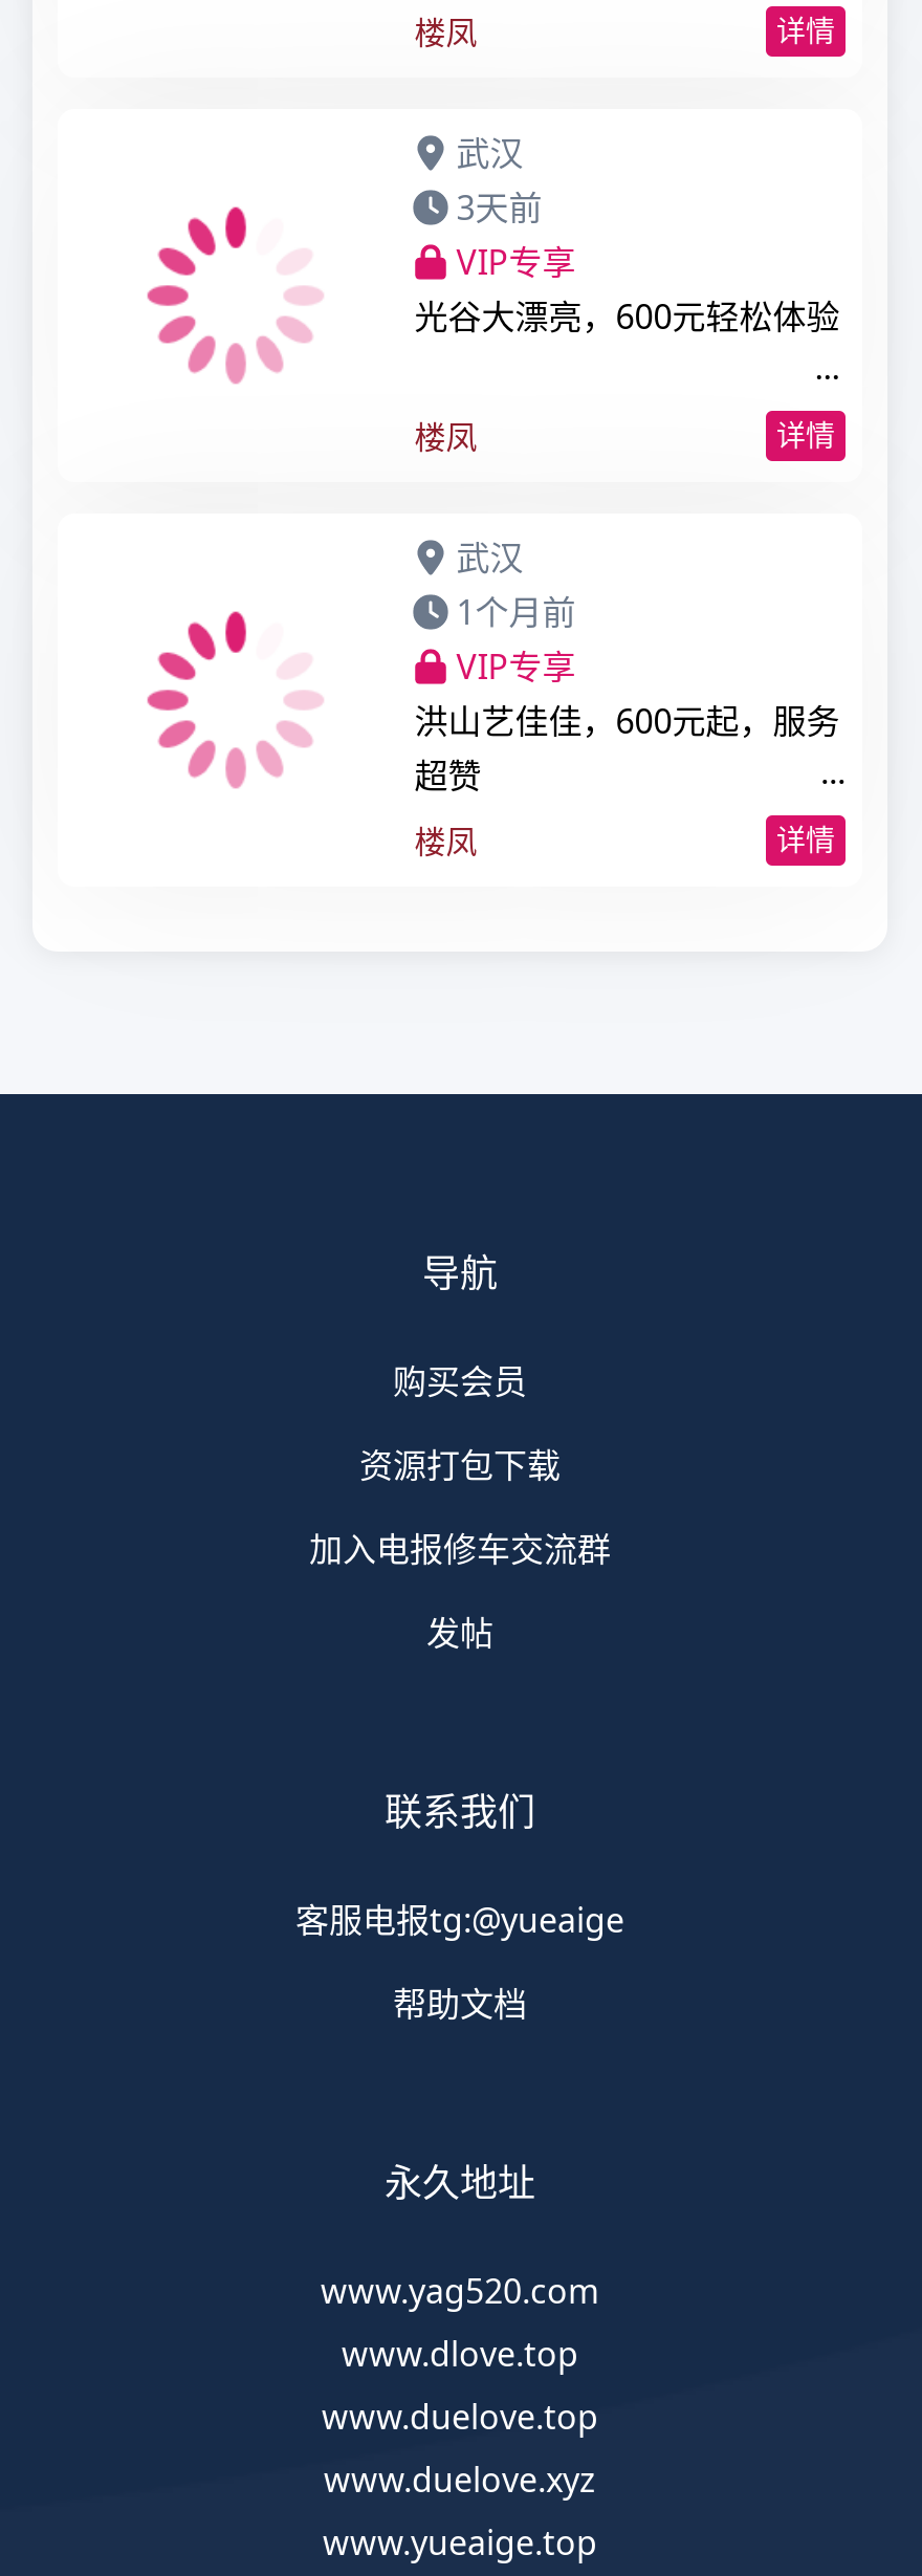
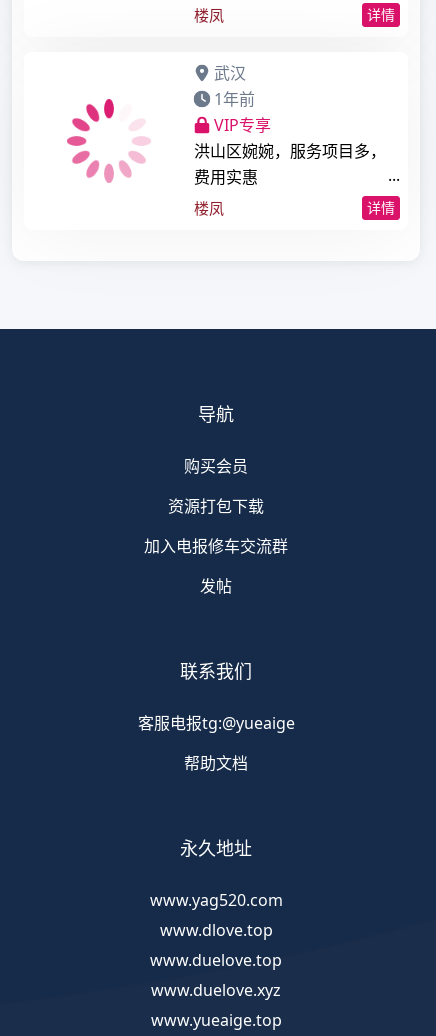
- 3天前
+ 1年前

- 光谷大漂亮，600元轻松体验
- 楼凤
- 详情
- 武汉
- 1个月前
- VIP专享
- 洪山艺佳佳，600元起，服务
- 超赞
+ 洪山区婉婉，服务项目多，
+ 费用实惠
